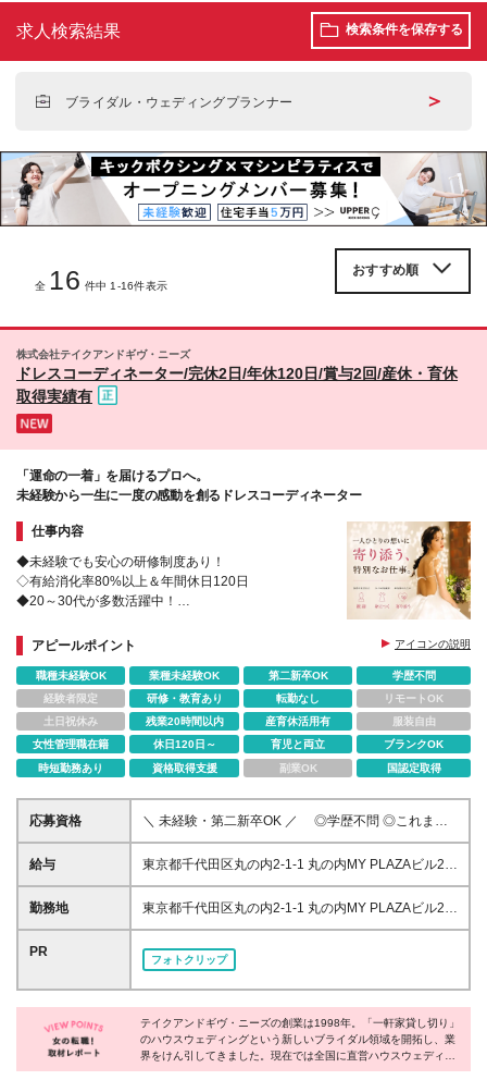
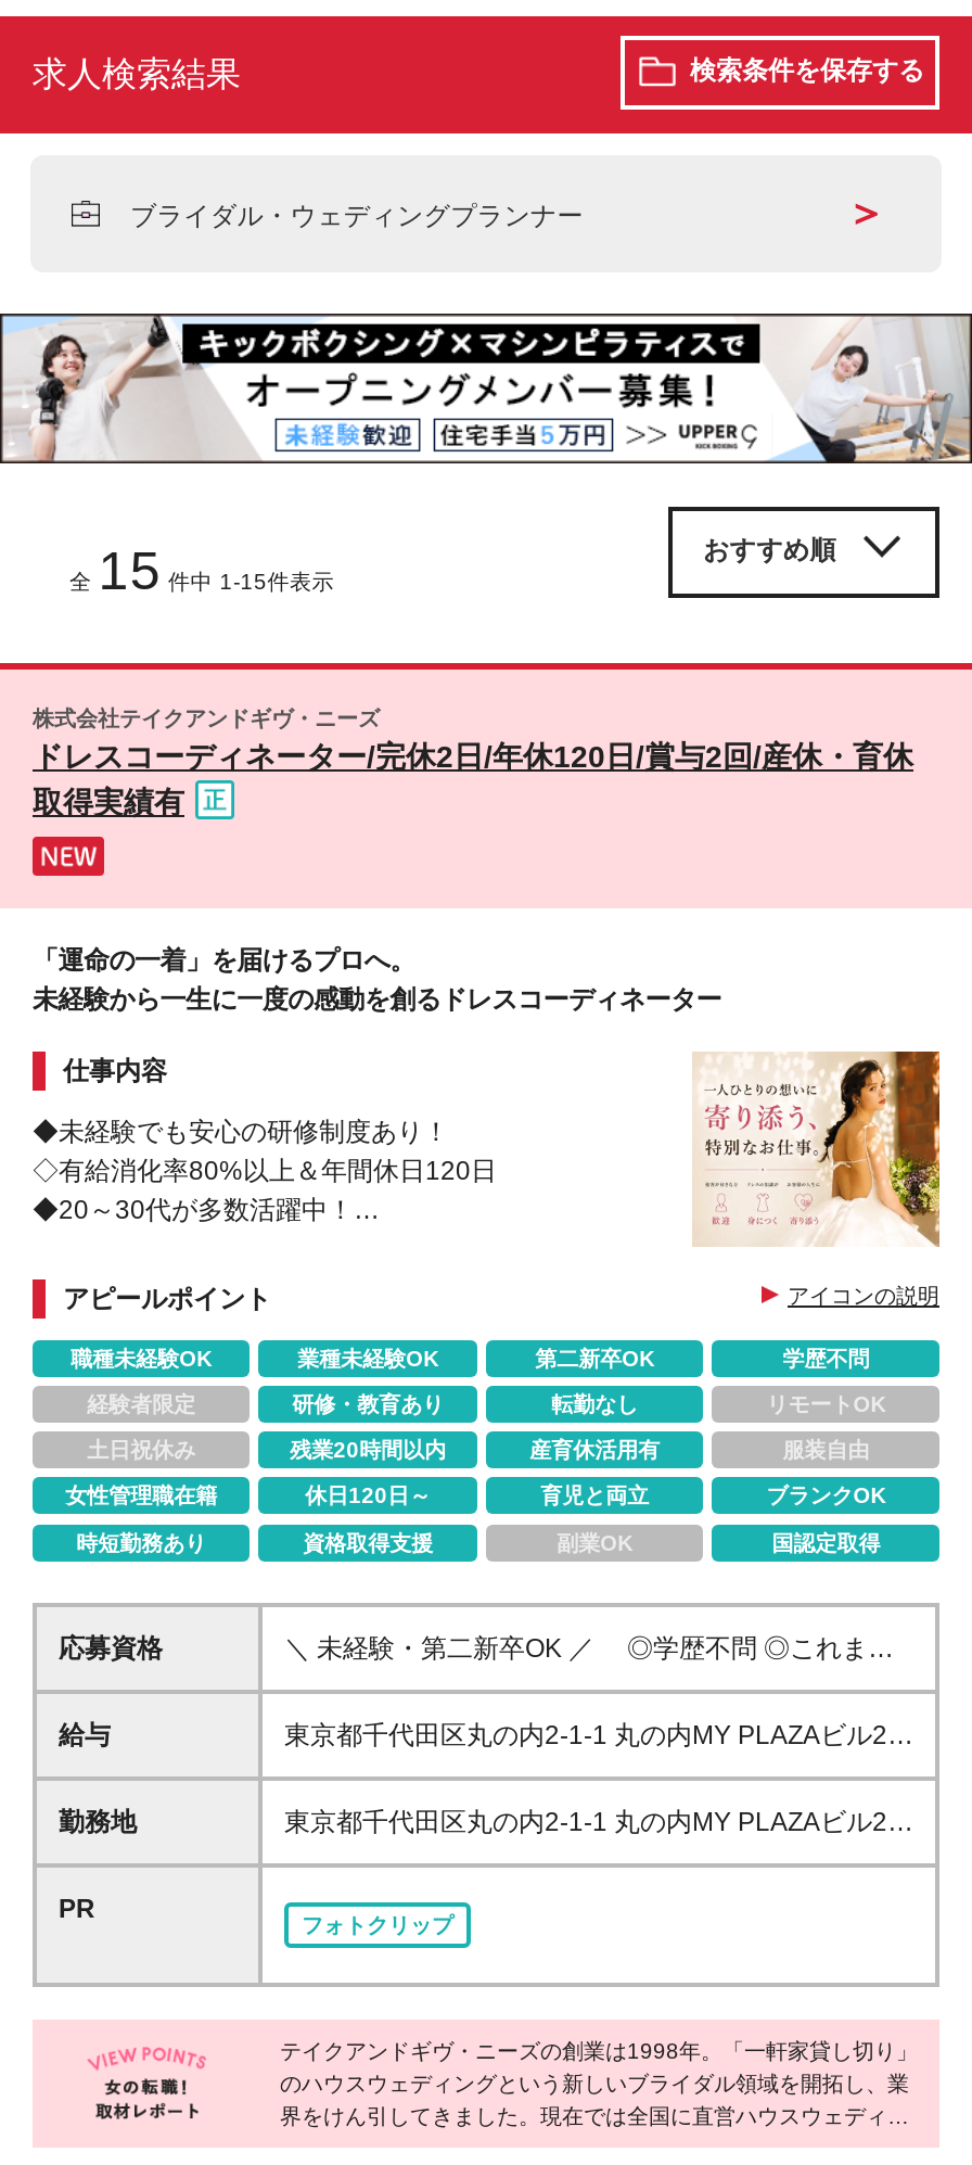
- 全 16 件中 1-16件表示
+ 全 15 件中 1-15件表示
